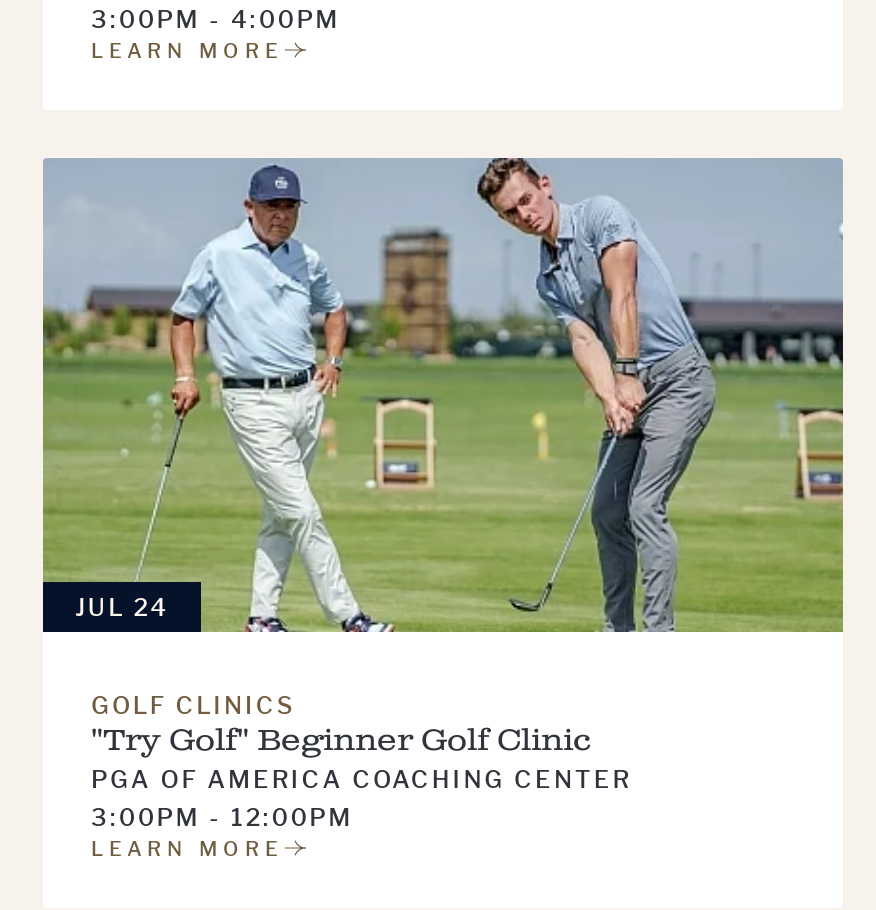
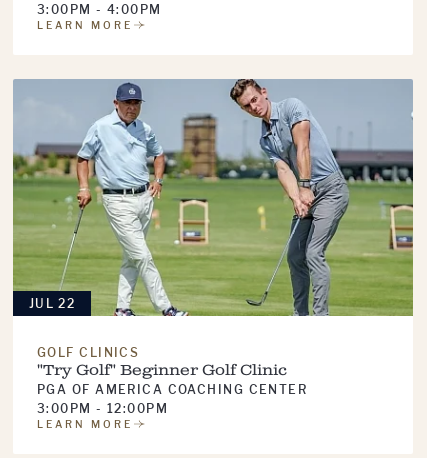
- JUL 24
+ JUL 22
